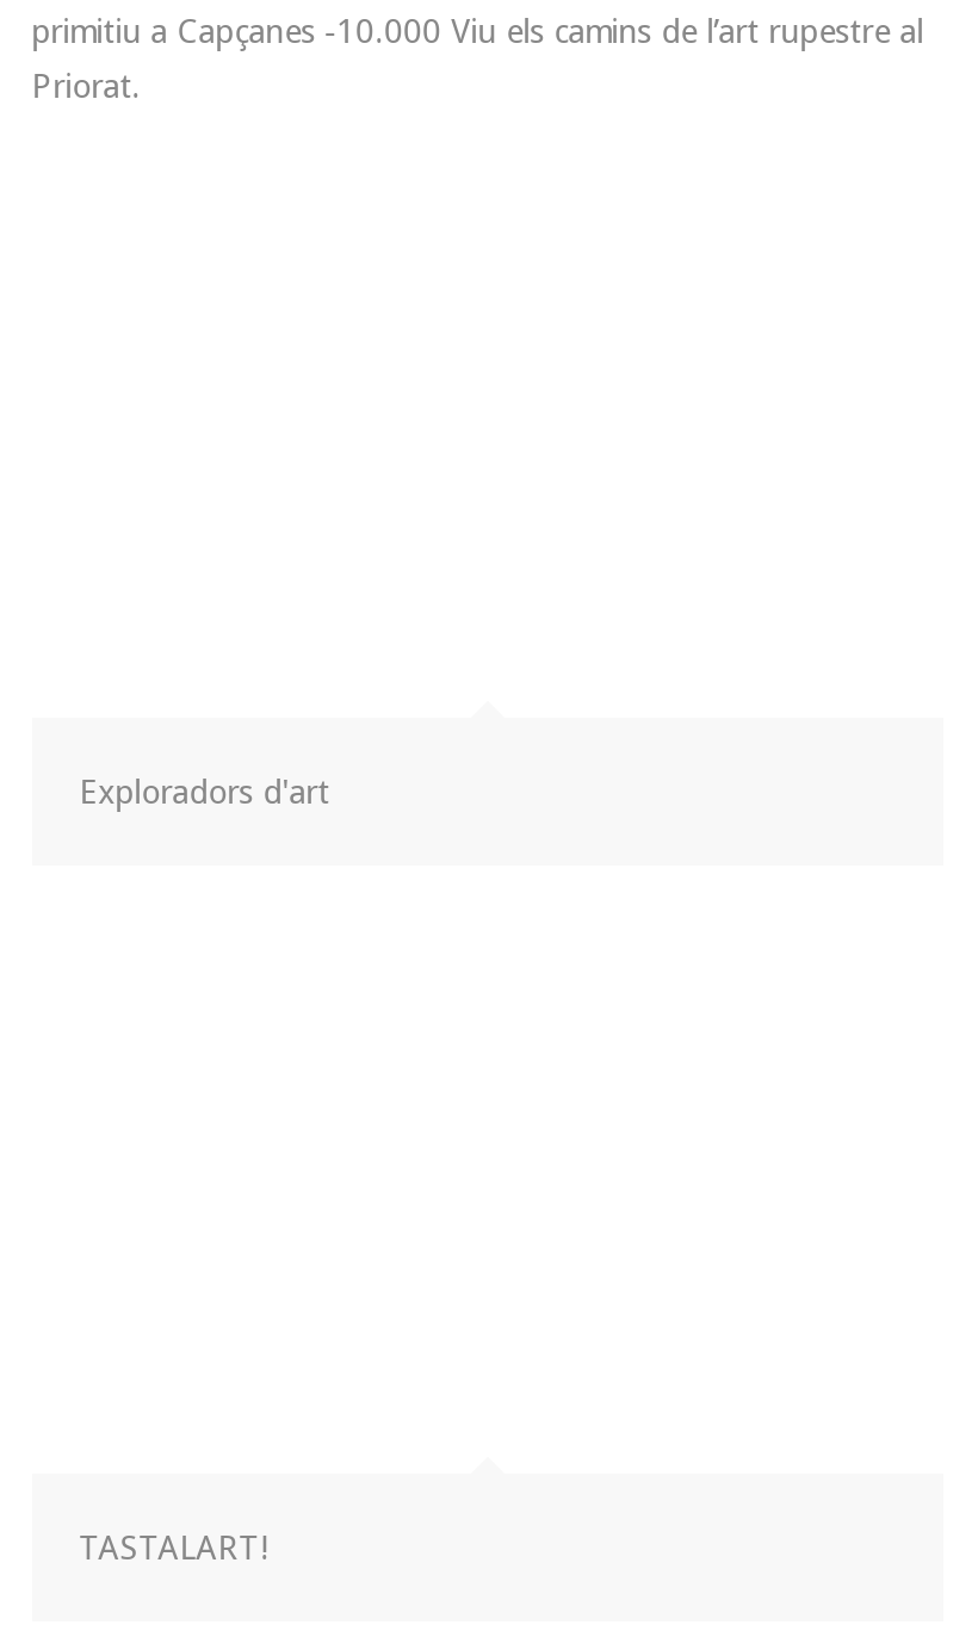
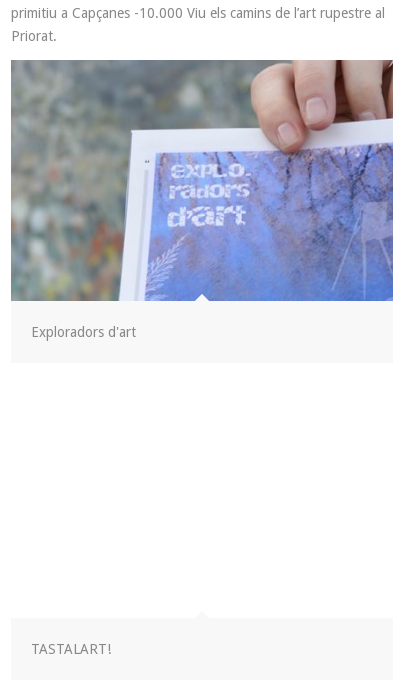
+ [image]
